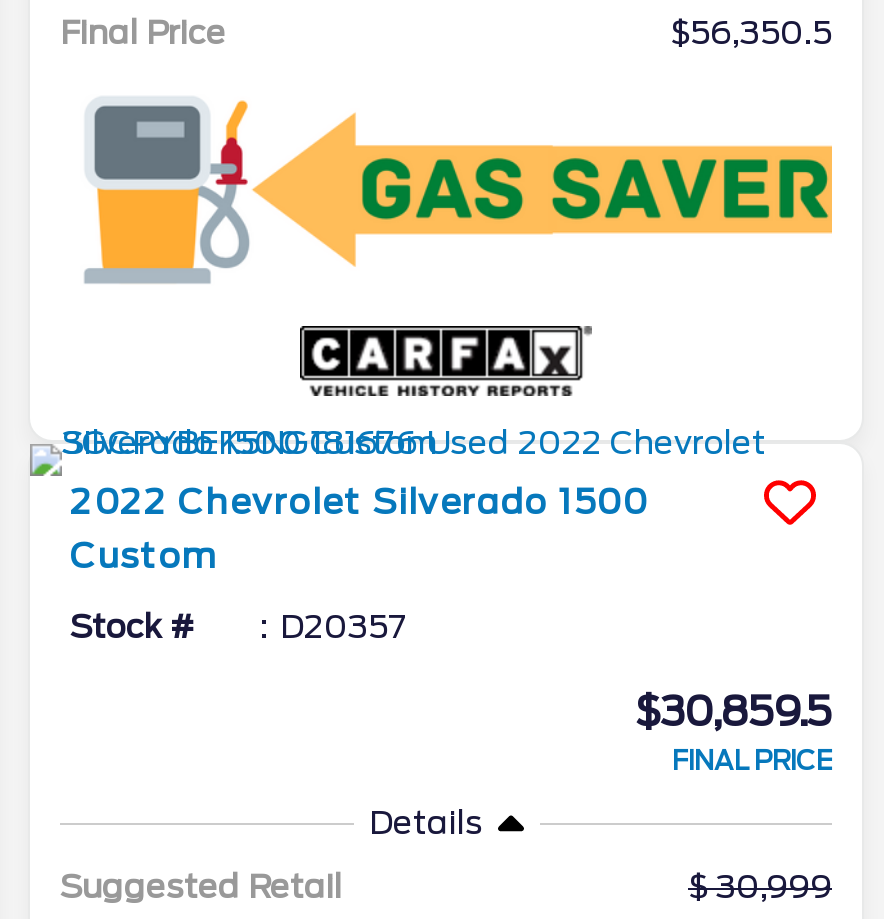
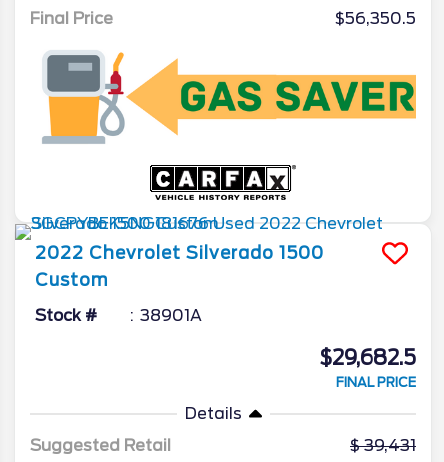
- D20357
+ 38901A

- $30,859.5
+ $29,682.5

- 30,999
+ 39,431
